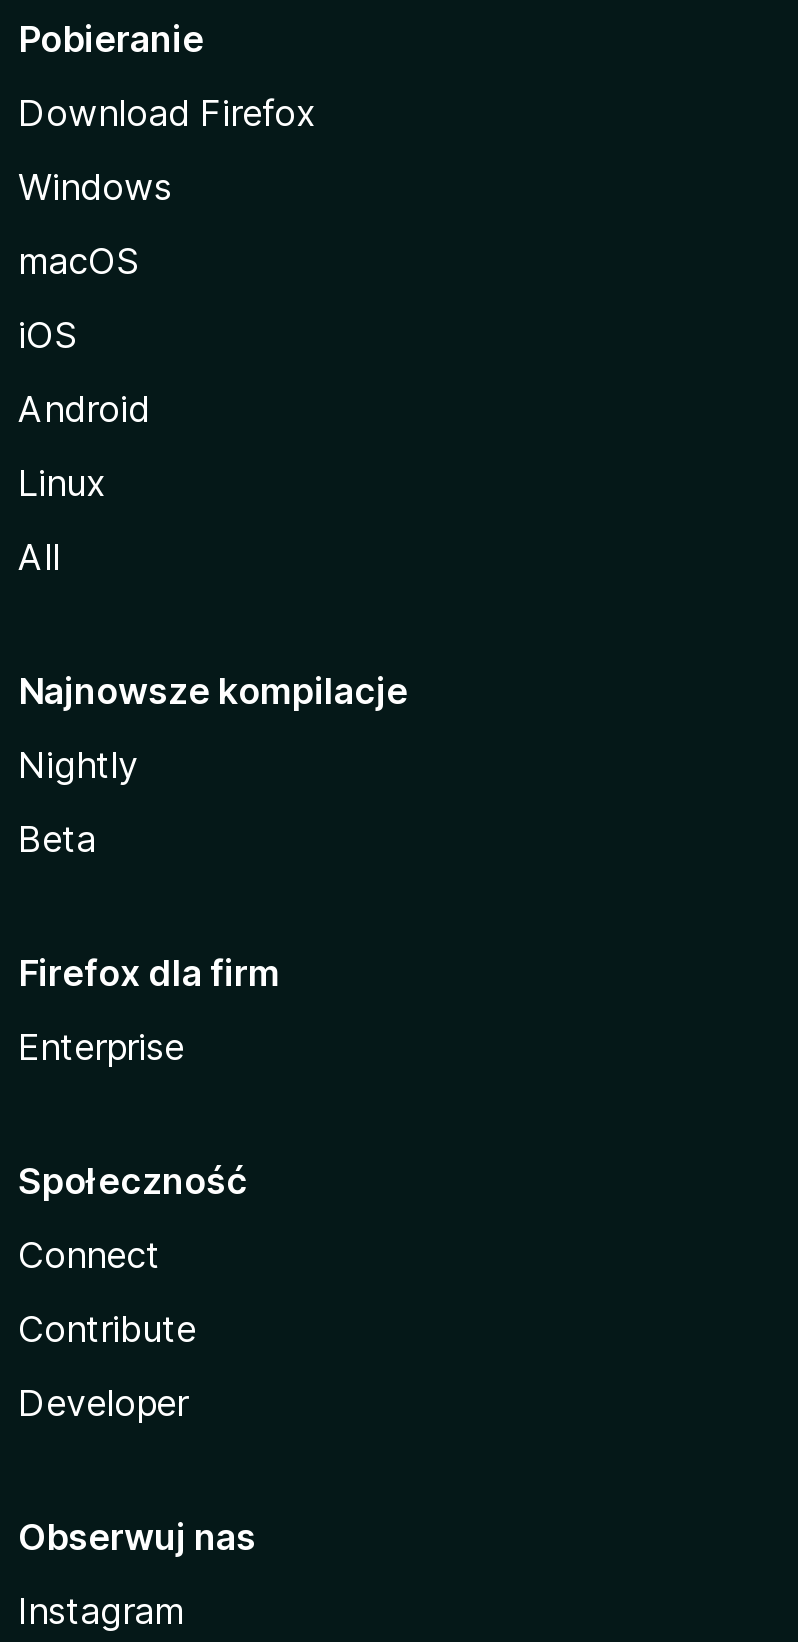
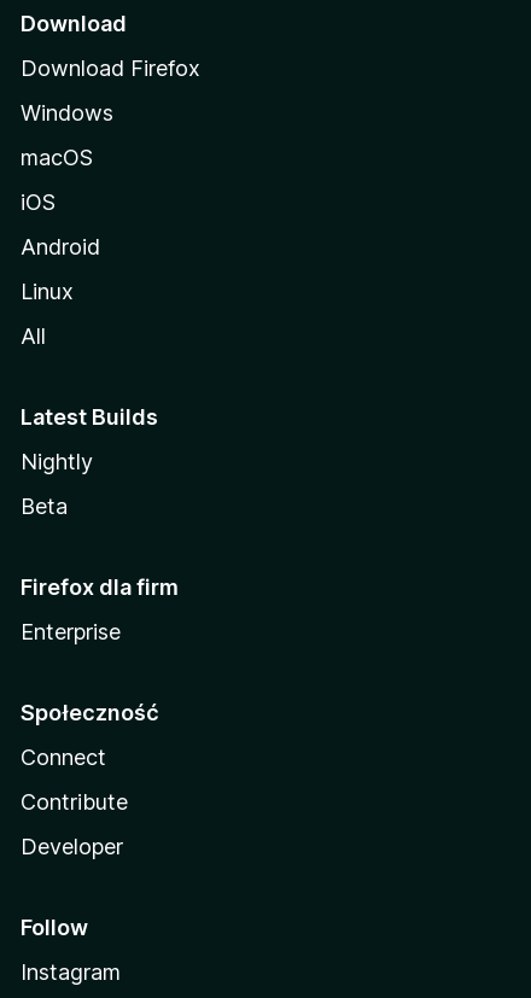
- Pobieranie
+ Download

- Najnowsze kompilacje
+ Latest Builds

- Obserwuj nas
+ Follow
